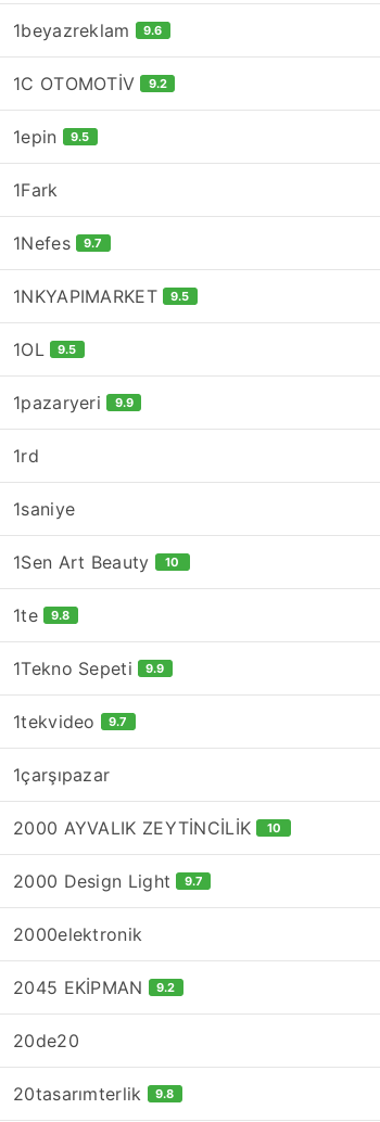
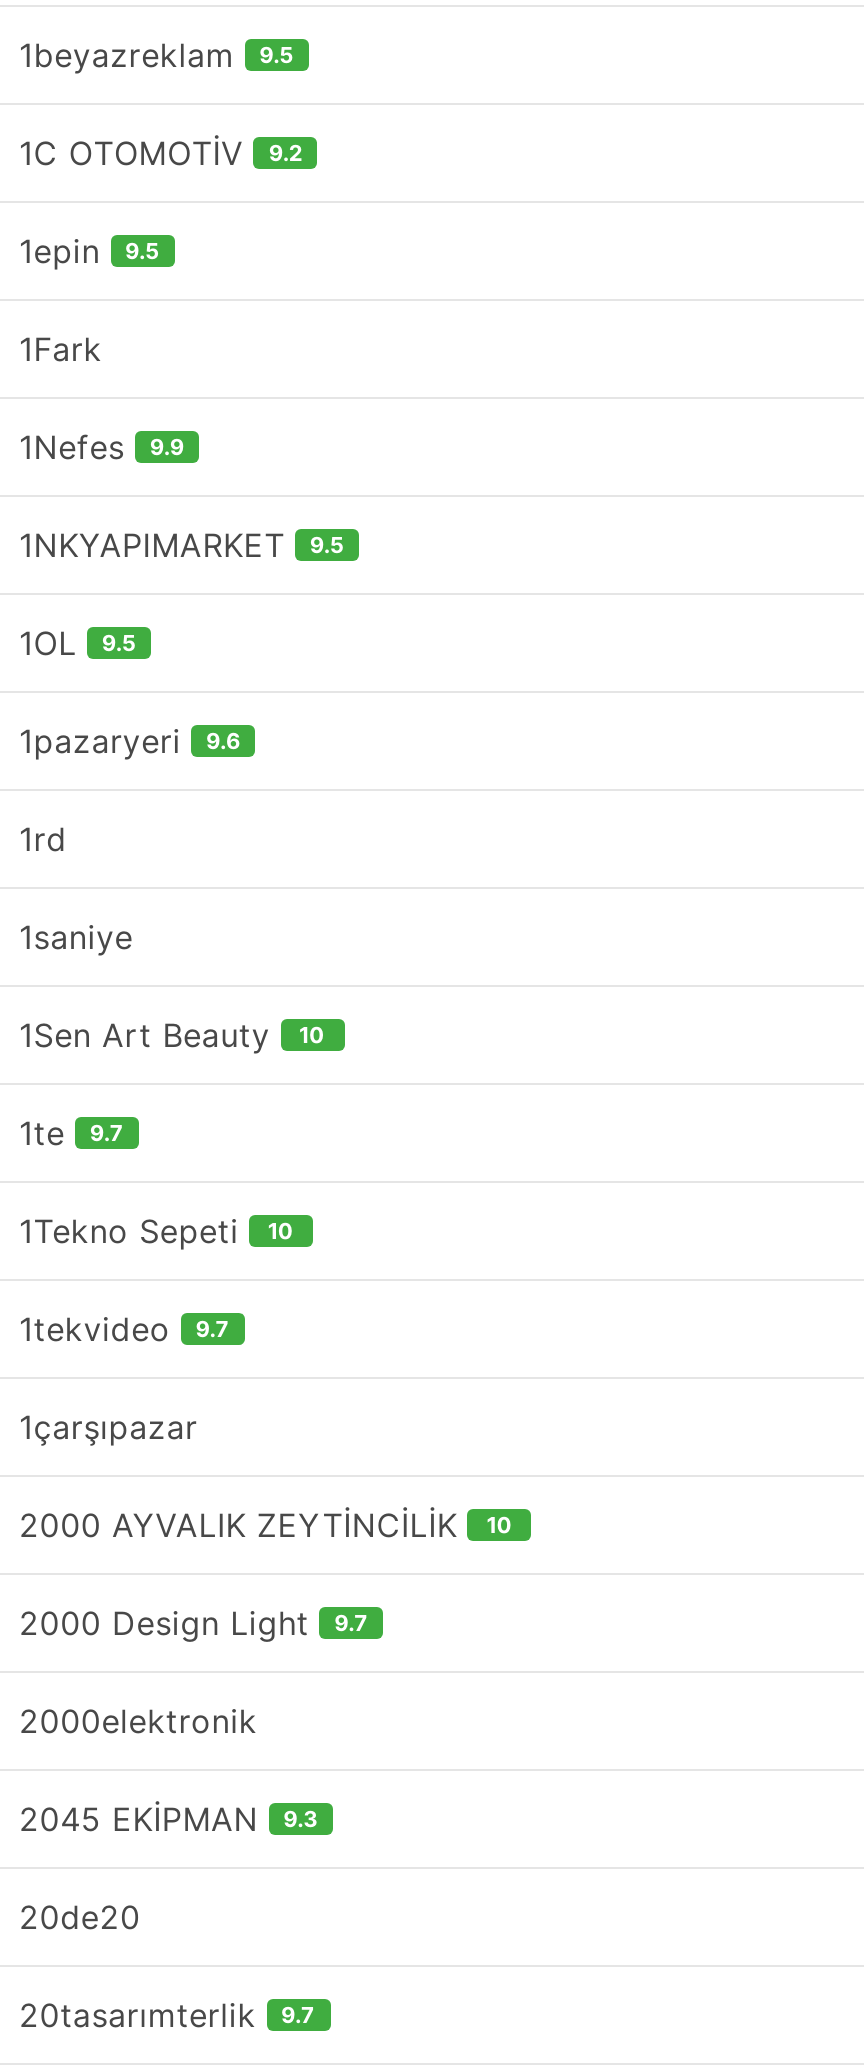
- 1beyazreklam 9.6
+ 1beyazreklam 9.5

- 1Nefes 9.7
+ 1Nefes 9.9

- 1pazaryeri 9.9
+ 1pazaryeri 9.6

- 1te 9.8
+ 1te 9.7

- 1Tekno Sepeti 9.9
+ 1Tekno Sepeti 10

- 2045 EKİPMAN 9.2
+ 2045 EKİPMAN 9.3

- 20tasarımterlik 9.8
+ 20tasarımterlik 9.7
